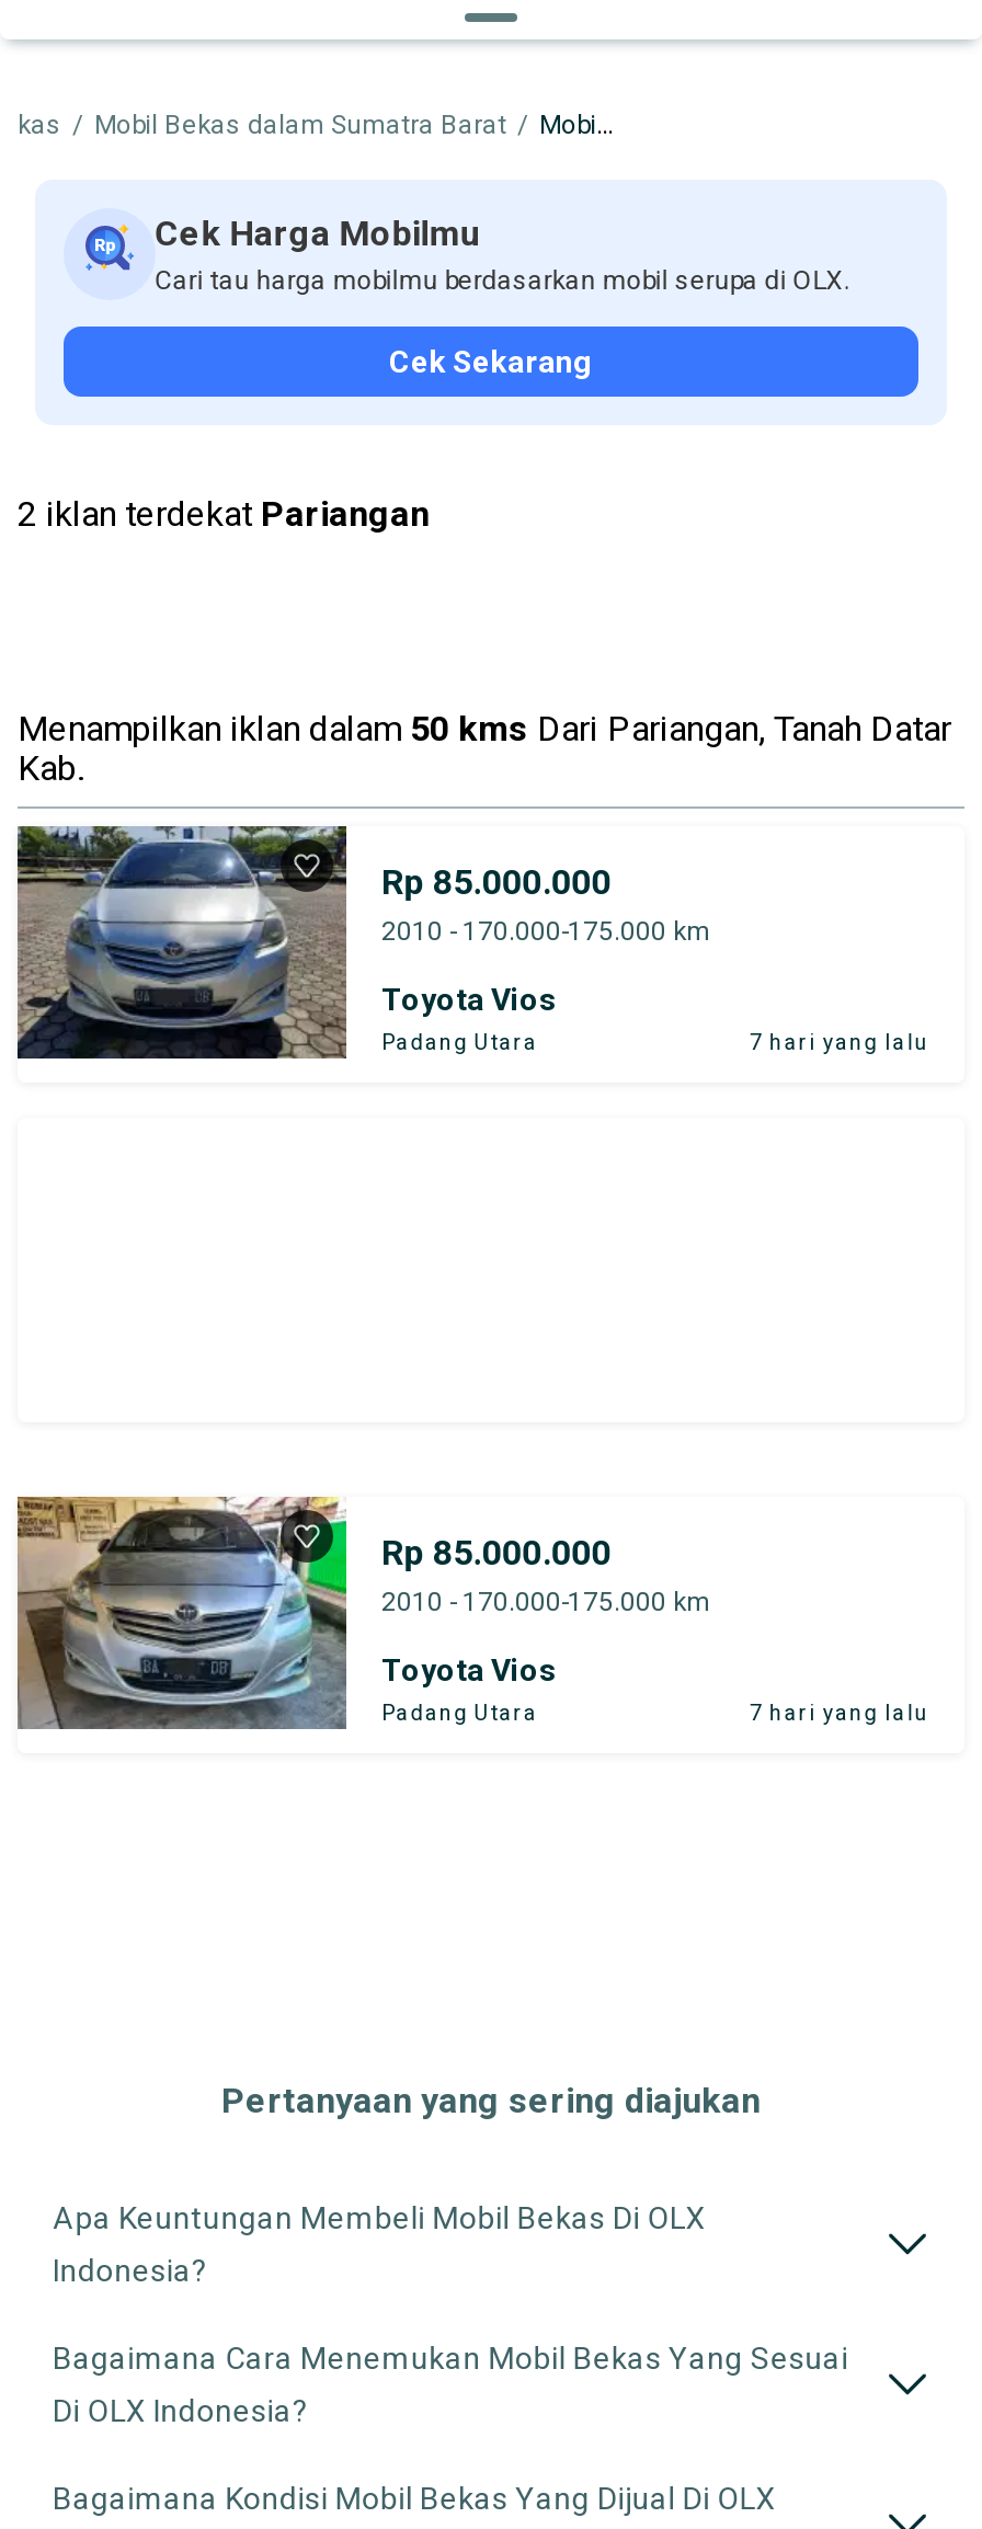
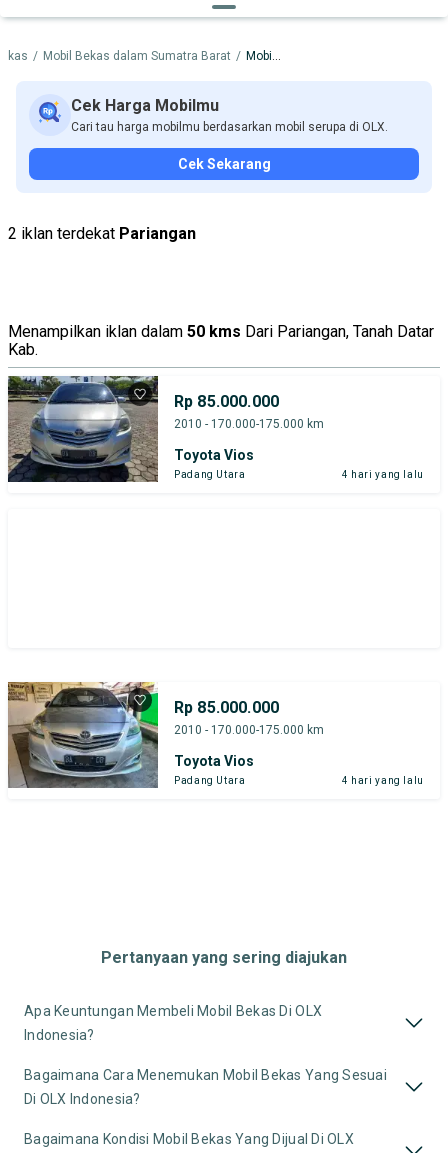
- 7 hari yang lalu
+ 4 hari yang lalu

- 7 hari yang lalu
+ 4 hari yang lalu
